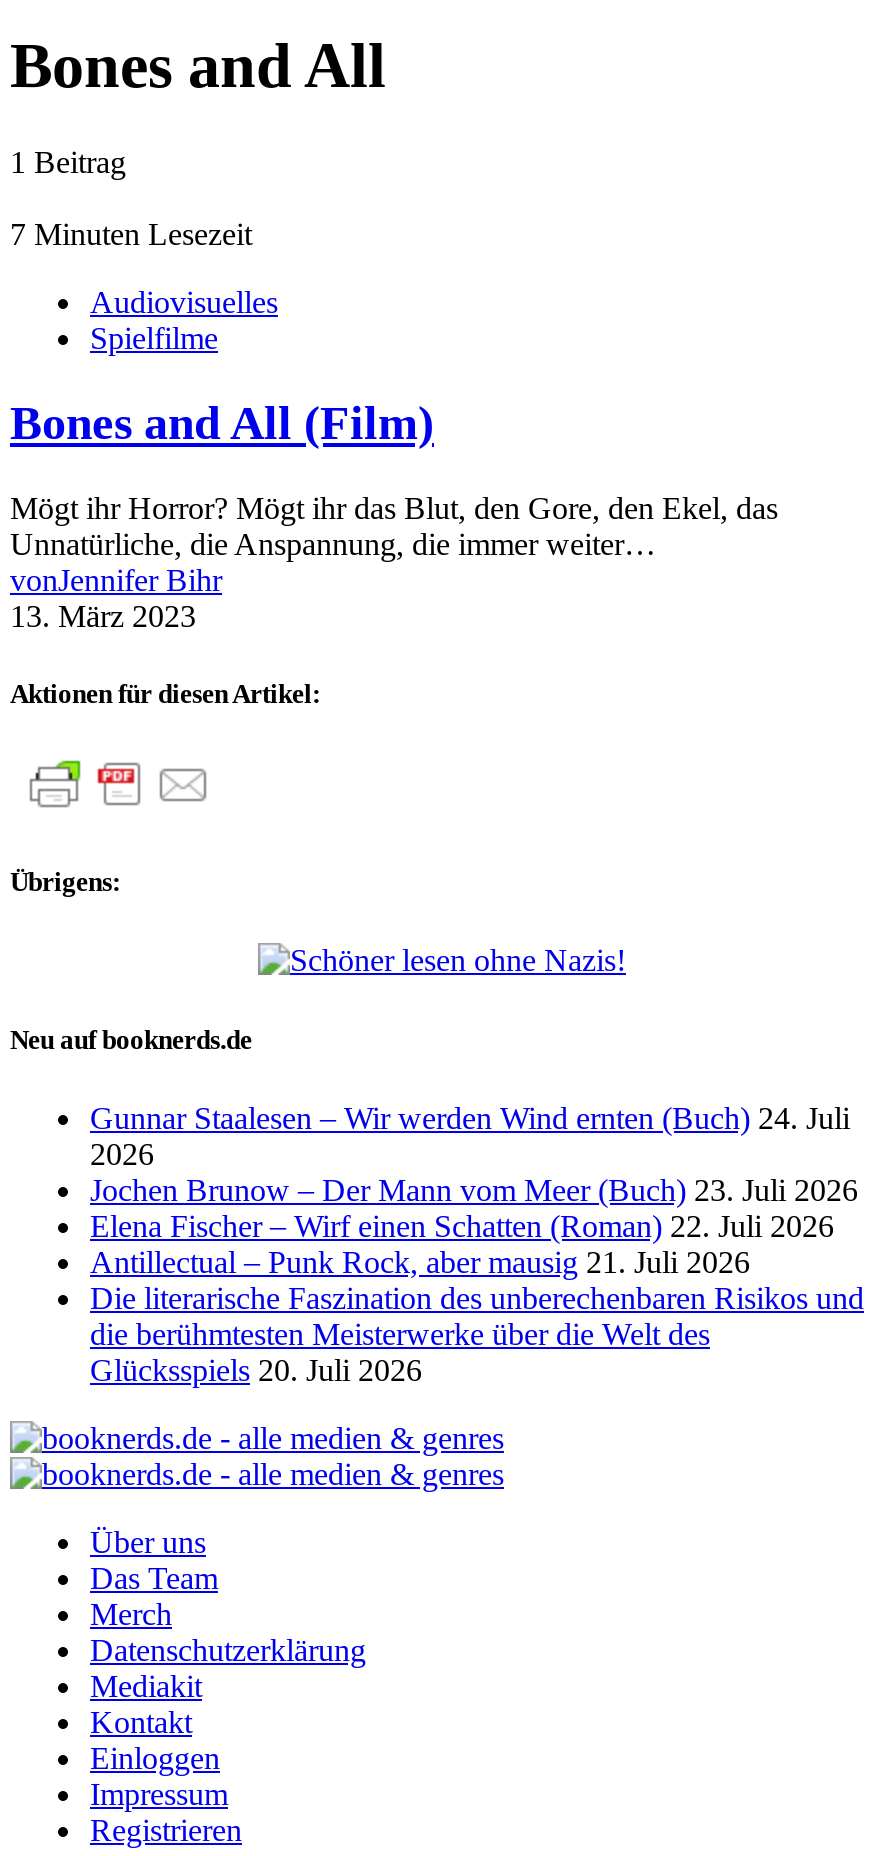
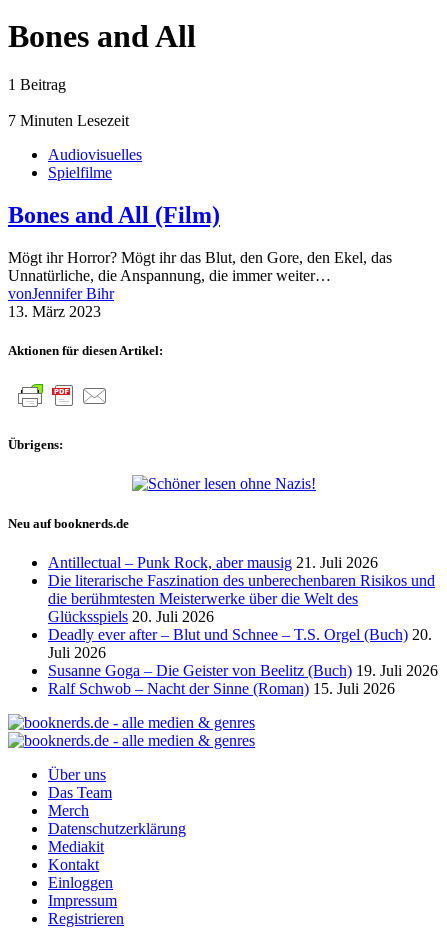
- Gunnar Staalesen – Wir werden Wind ernten (Buch) 24. Juli
- 2026
- Jochen Brunow – Der Mann vom Meer (Buch) 23. Juli 2026
- Elena Fischer – Wirf einen Schatten (Roman) 22. Juli 2026

moved up: Antillectual – Punk Rock, aber mausig 21. Juli 2026 | Die literarische Faszination des unberechenbaren Risikos und | die berühmtesten Meisterwerke über die Welt des | Glücksspiels 20. Juli 2026

+ Deadly ever after – Blut und Schnee – T.S. Orgel (Buch) 20.
+ Juli 2026
+ Susanne Goga – Die Geister von Beelitz (Buch) 19. Juli 2026
+ Ralf Schwob – Nacht der Sinne (Roman) 15. Juli 2026
